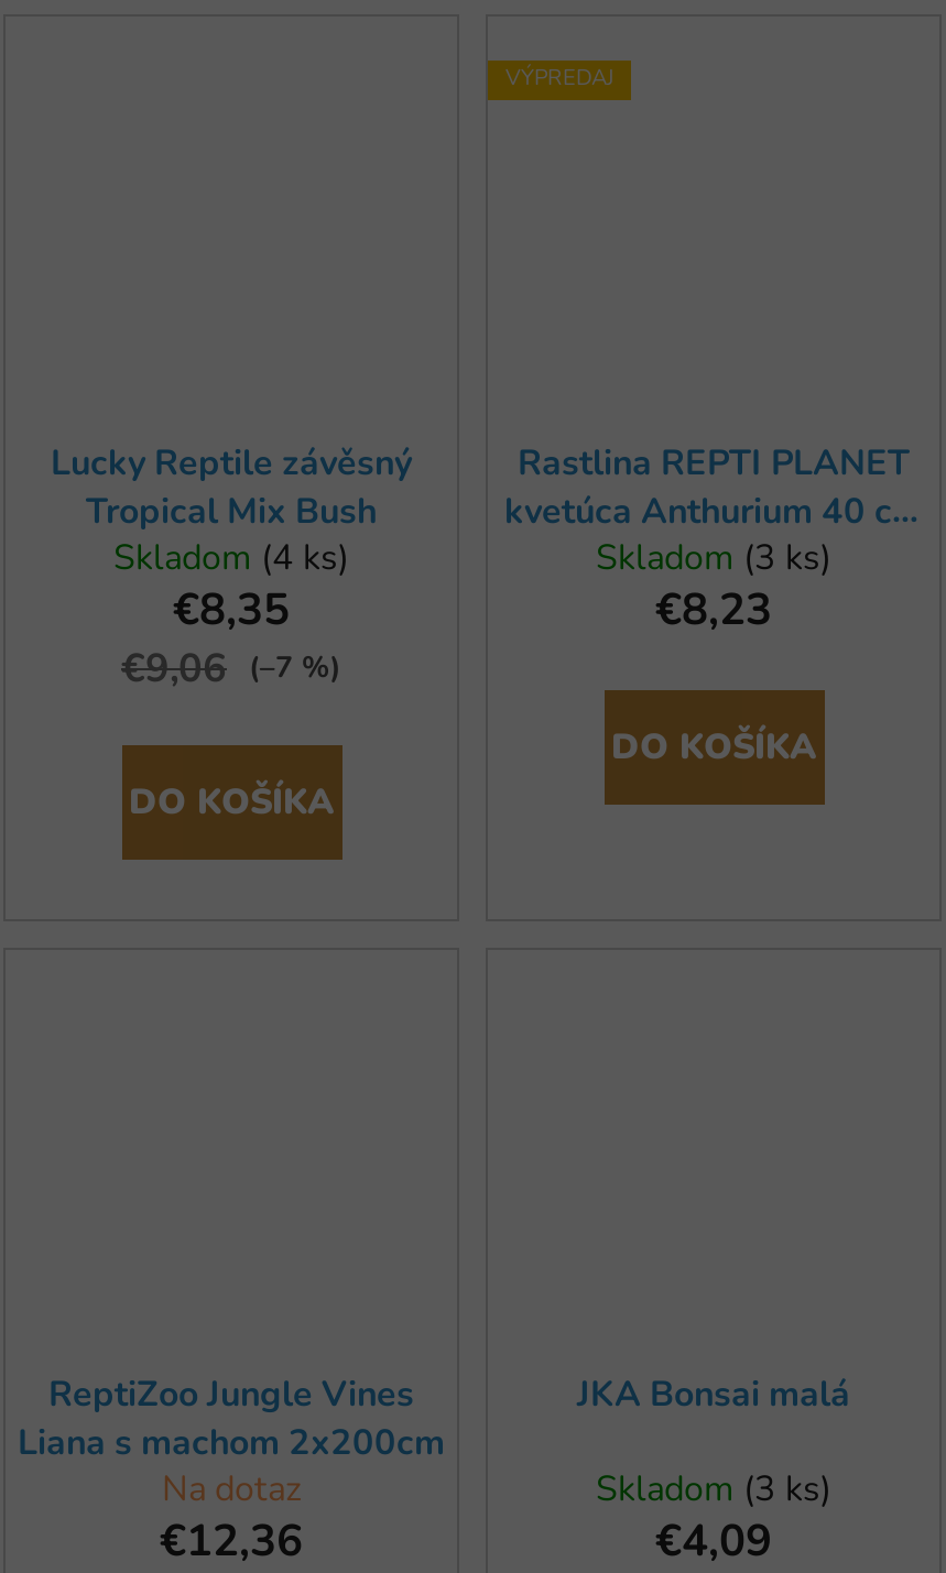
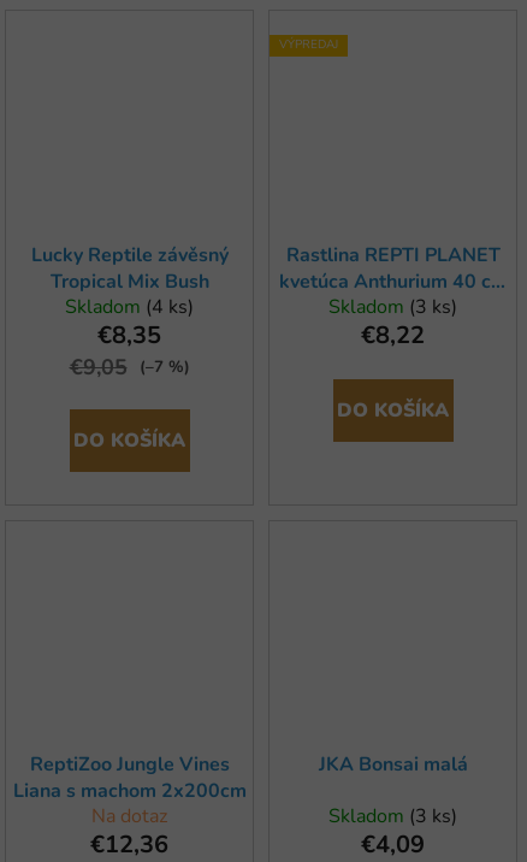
- €8,23
+ €8,22

- €9,06 (–7 %)
+ €9,05 (–7 %)
